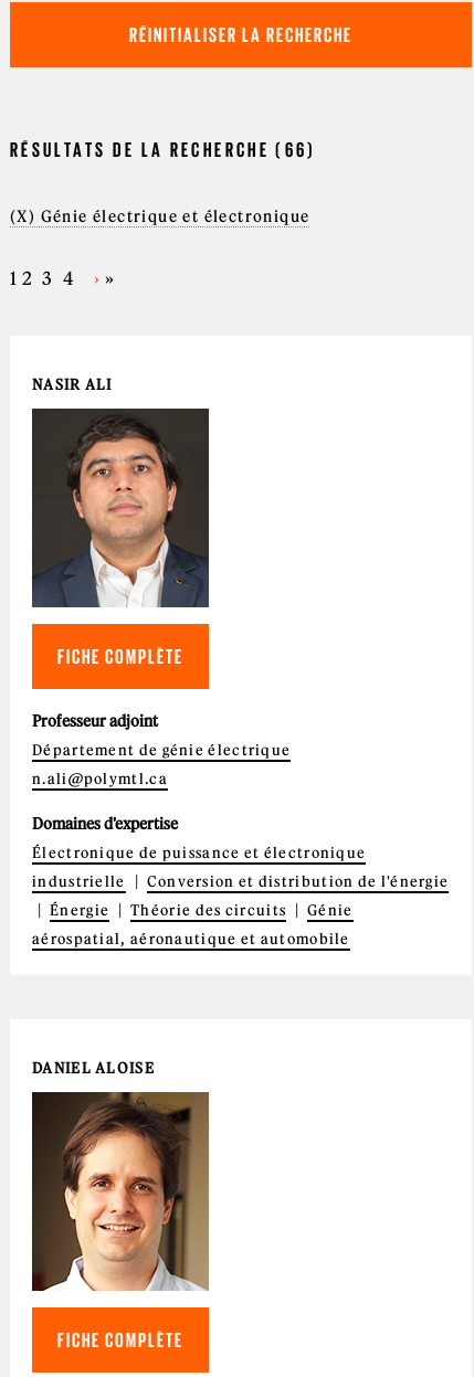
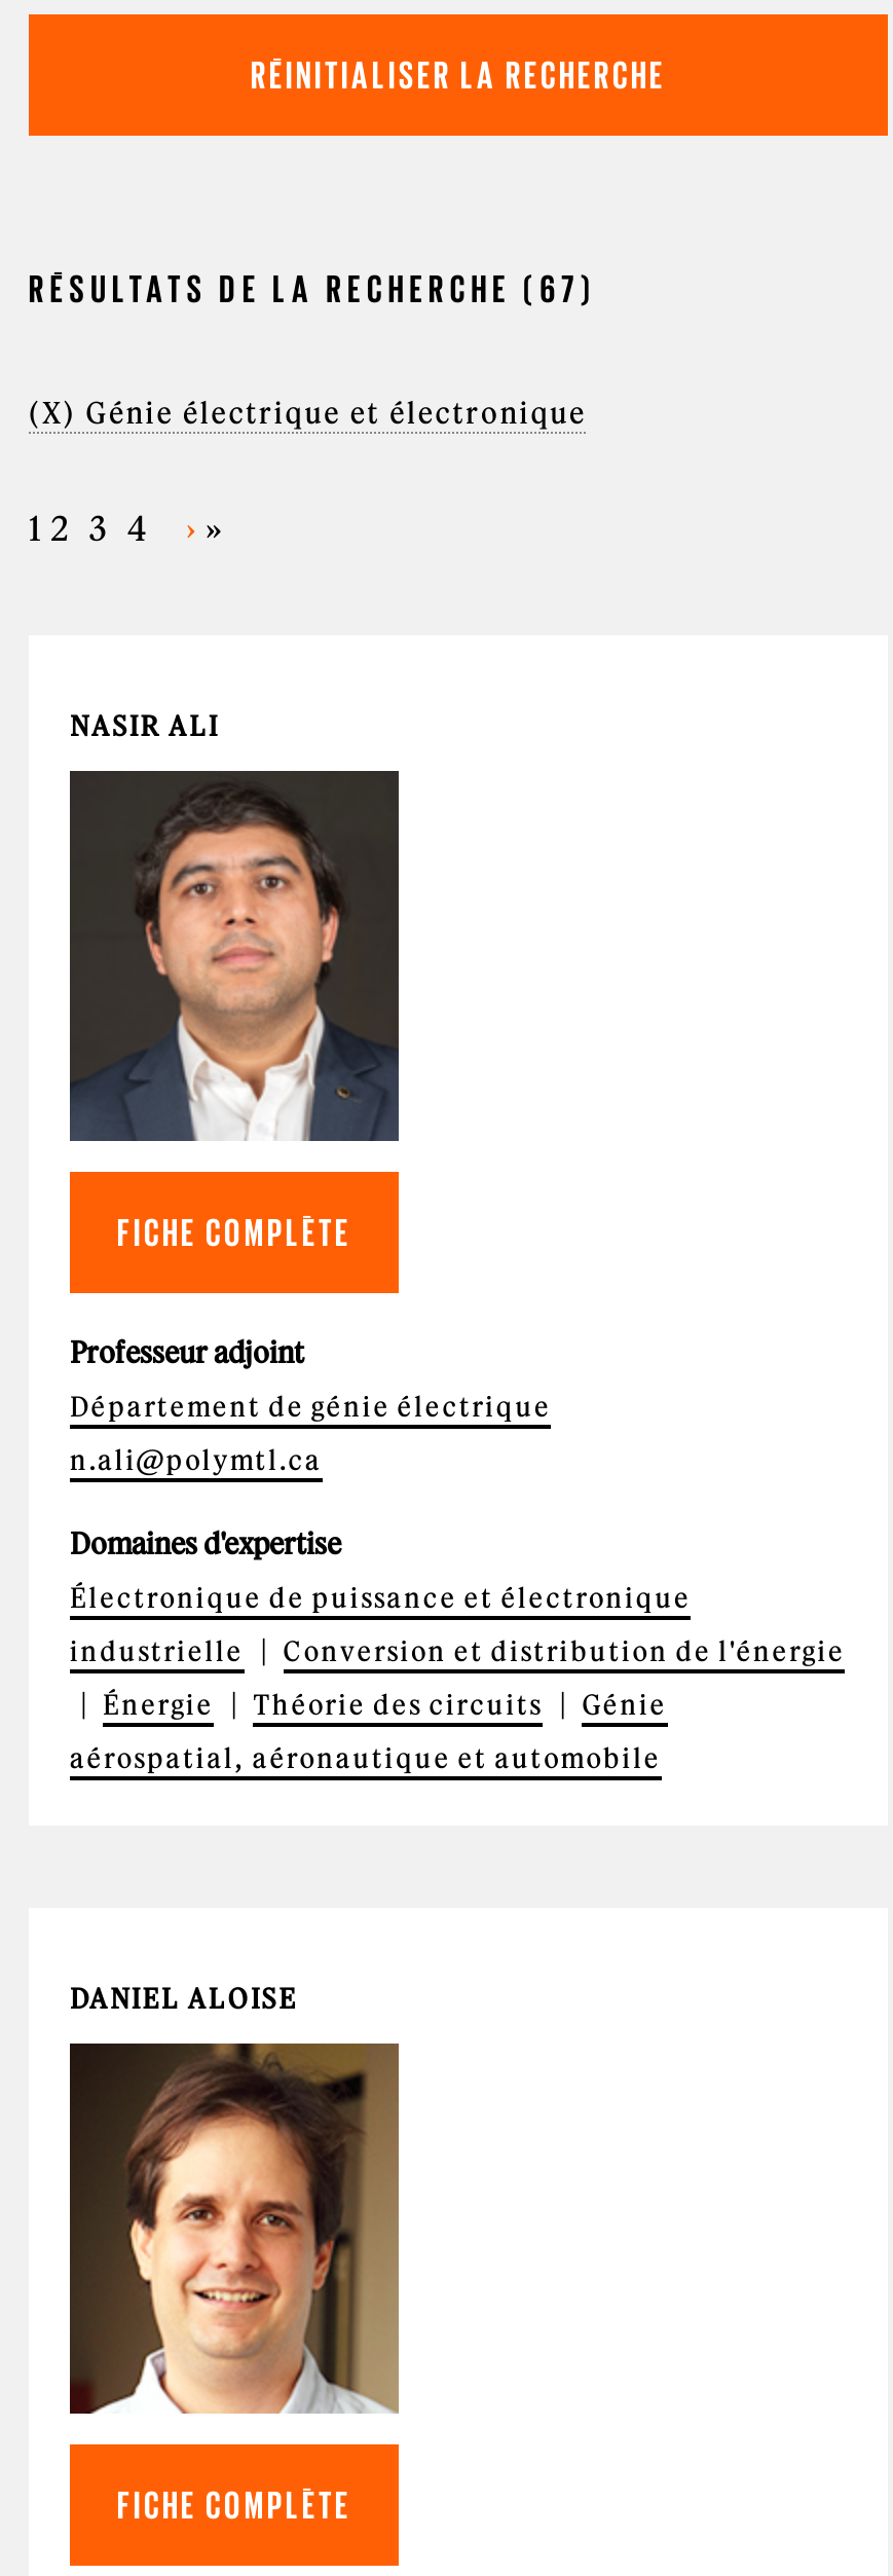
- RÉSULTATS DE LA RECHERCHE (66)
+ RÉSULTATS DE LA RECHERCHE (67)
